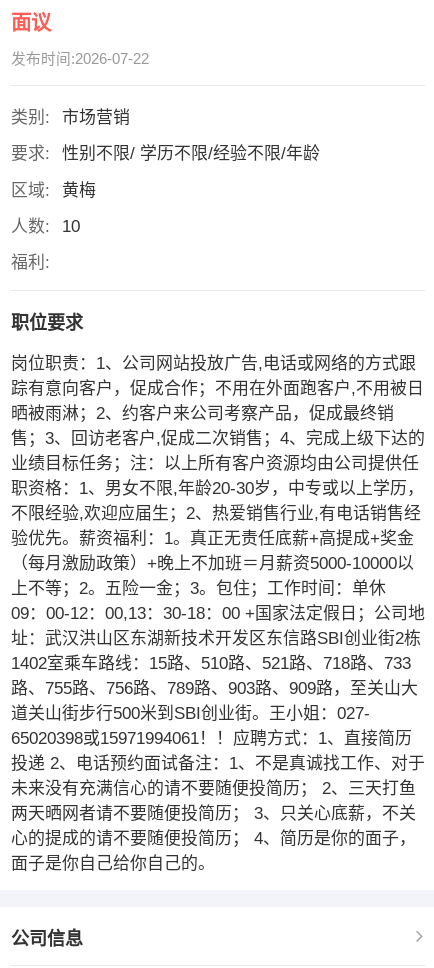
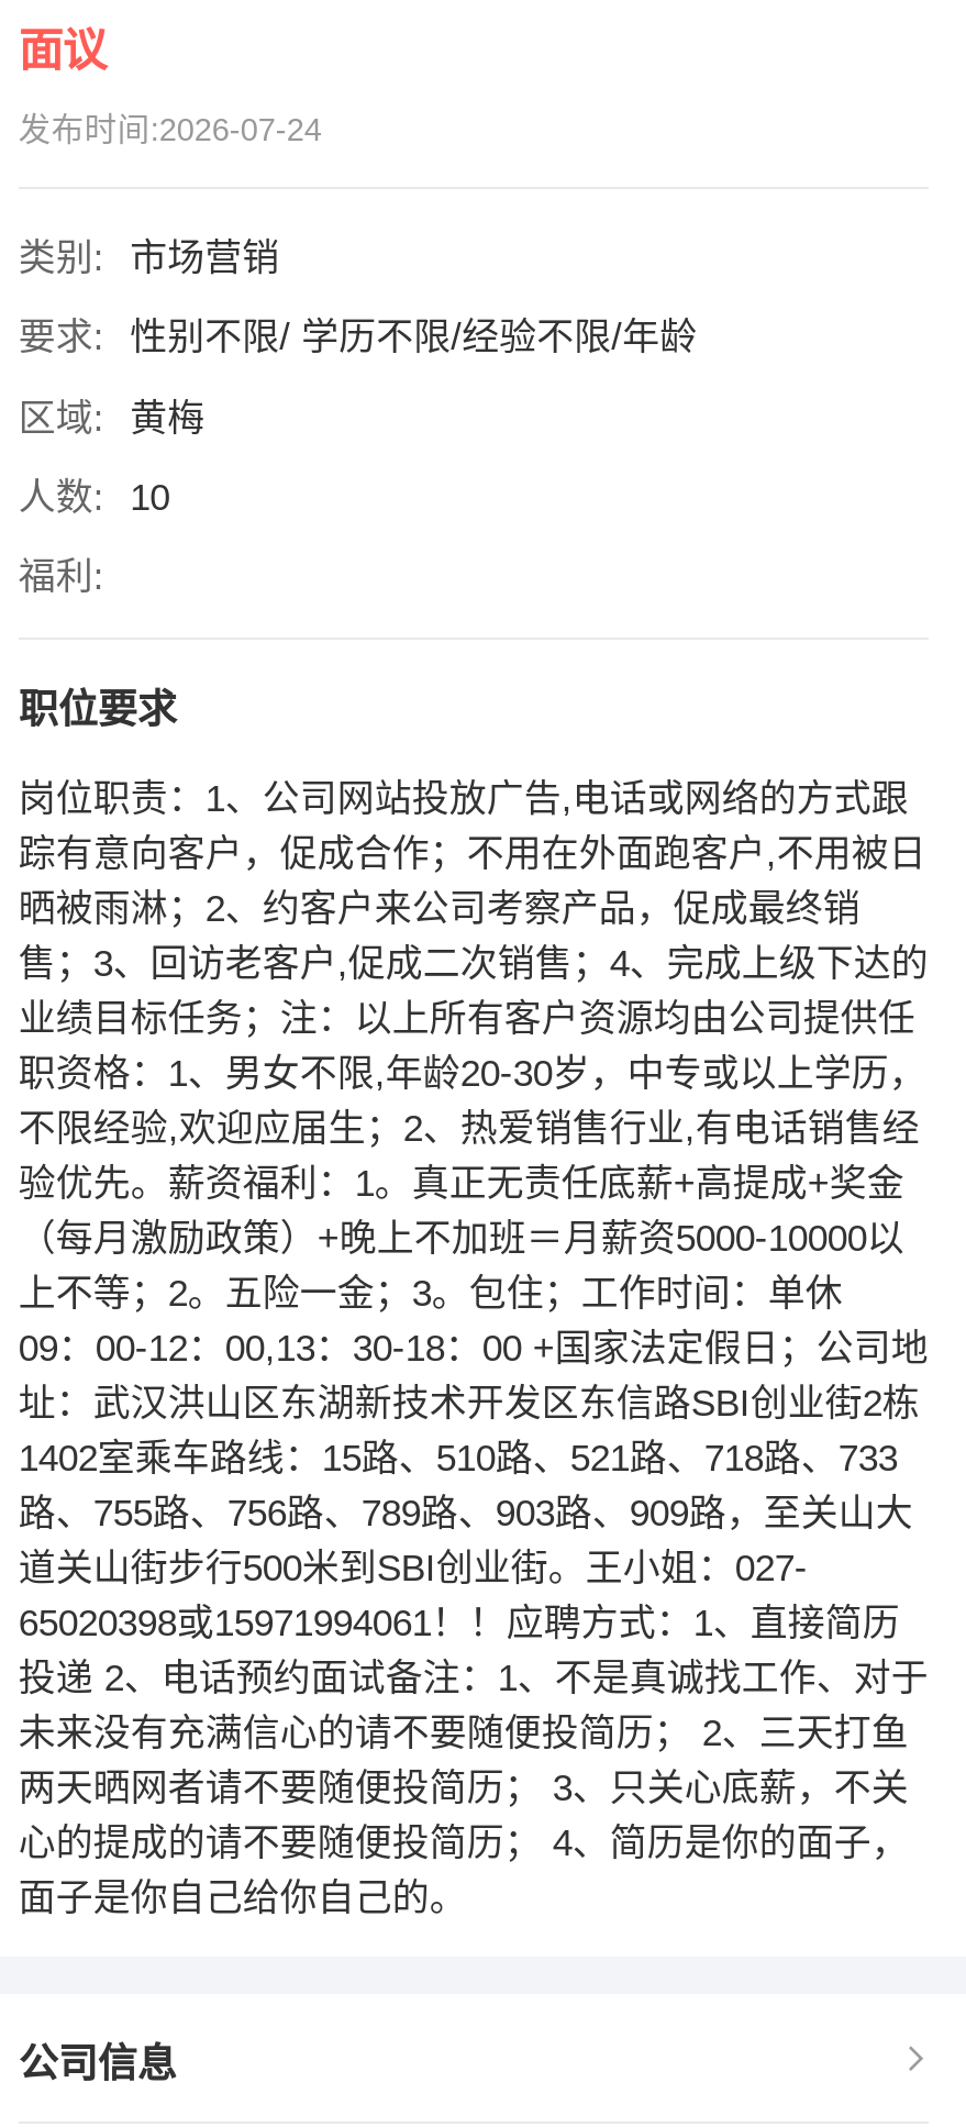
- 发布时间:2026-07-22
+ 发布时间:2026-07-24
